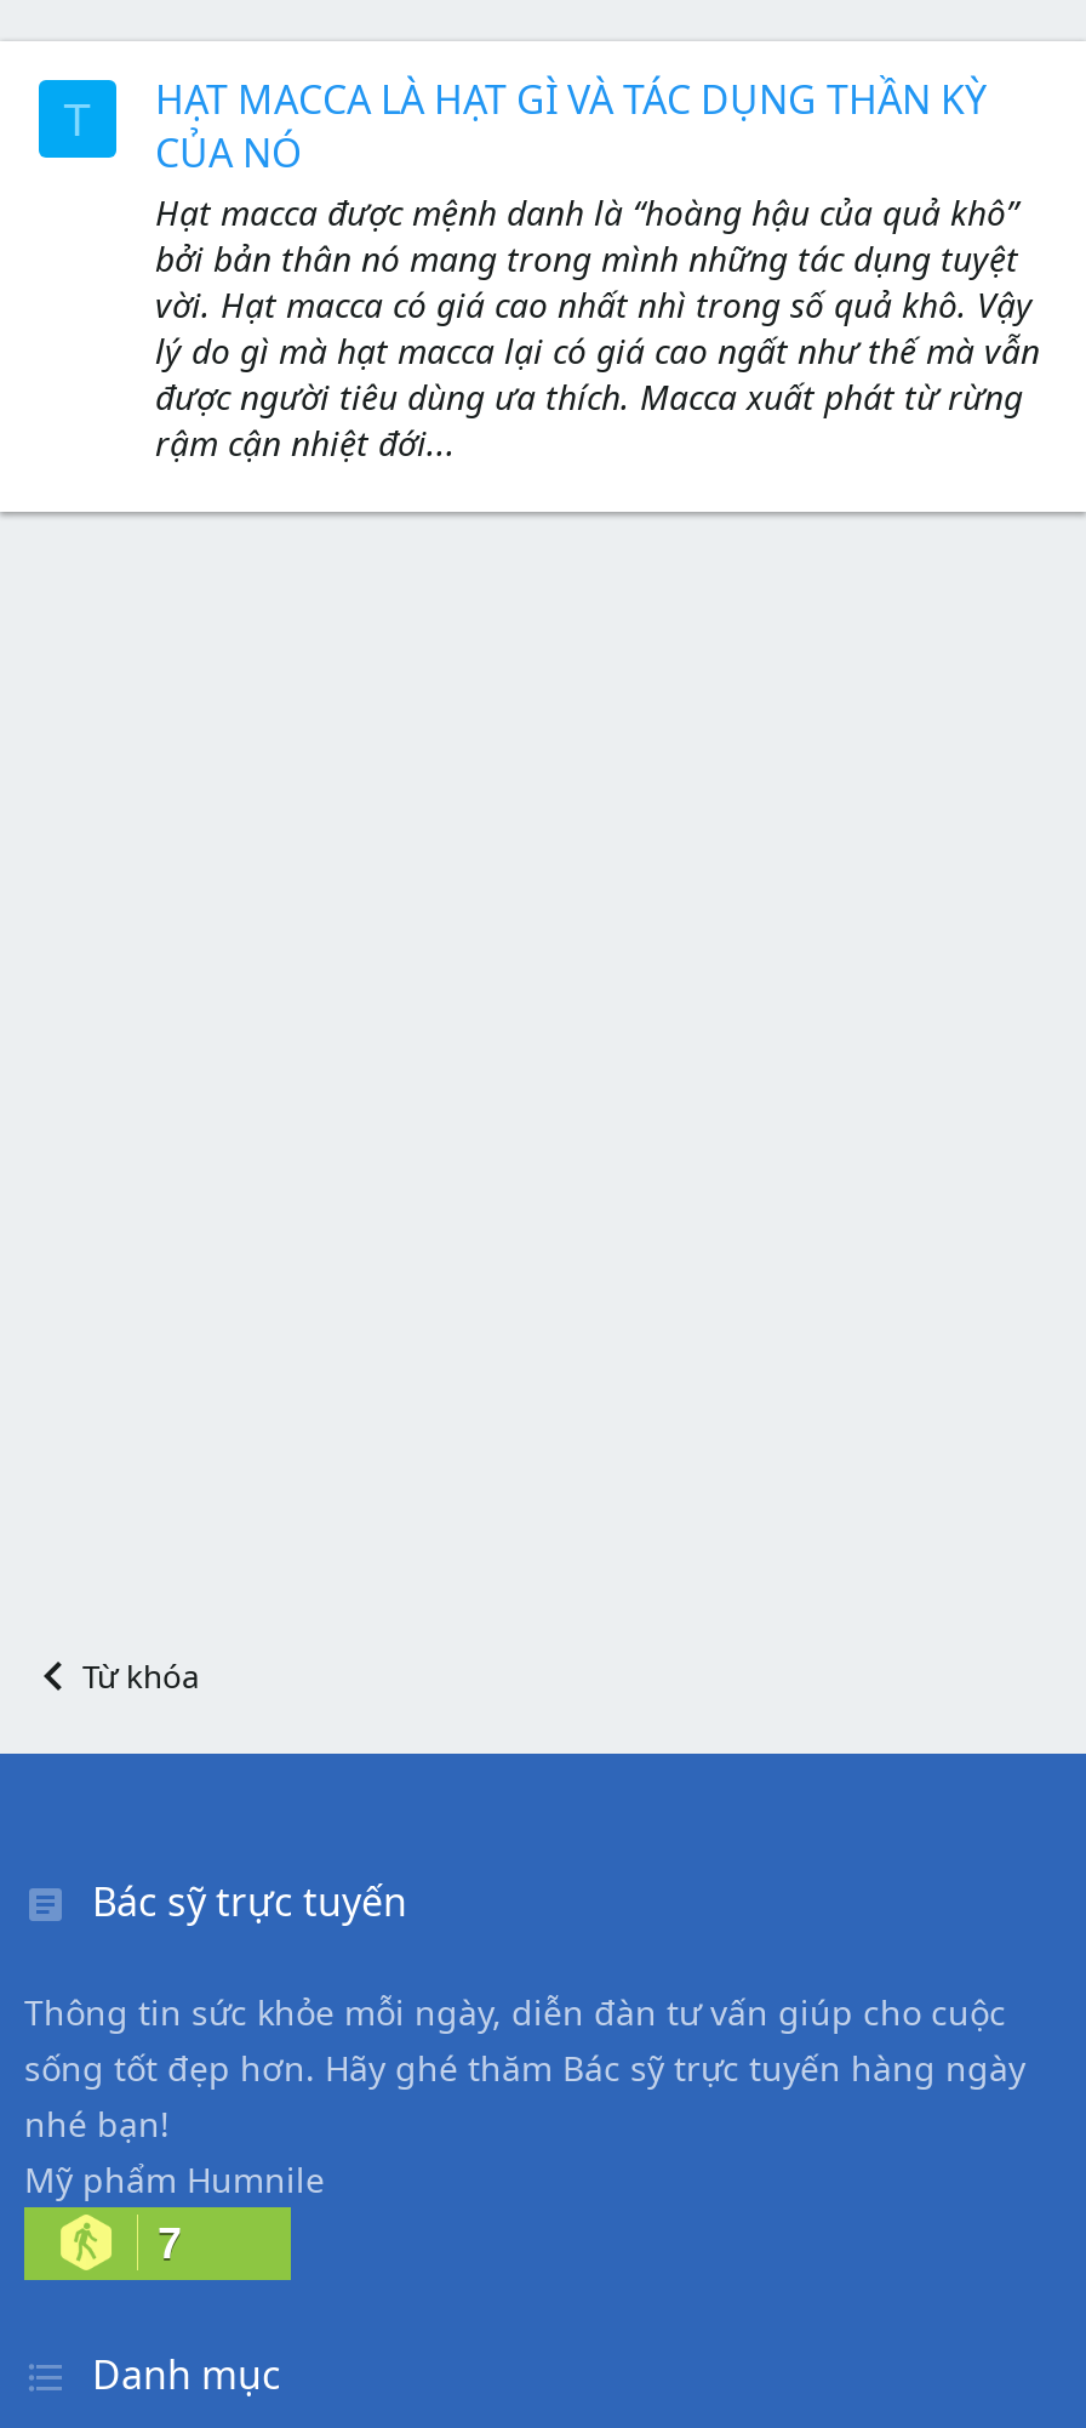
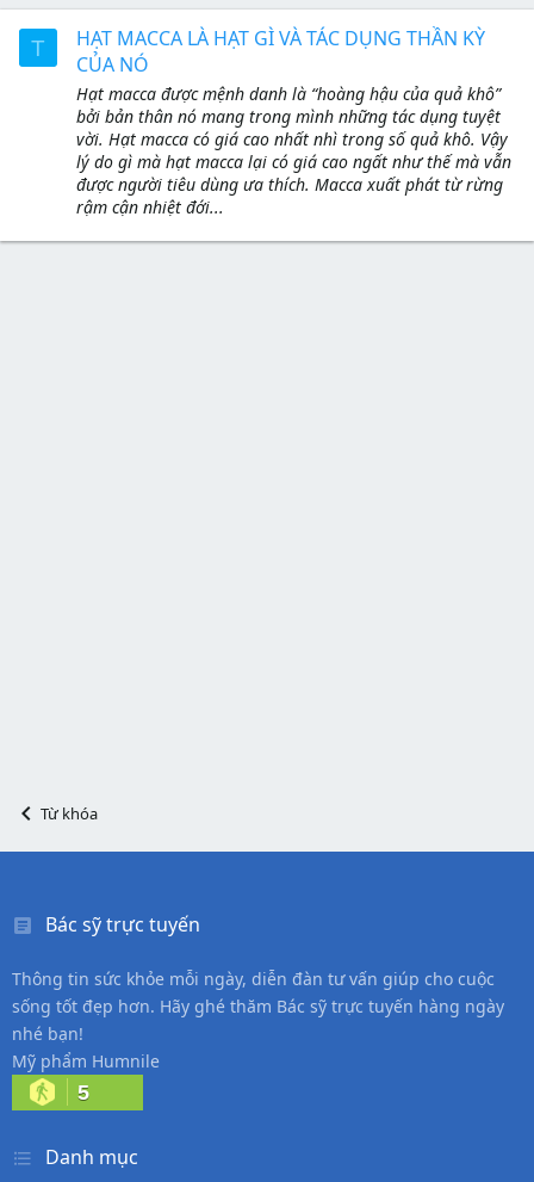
- 7
+ 5
